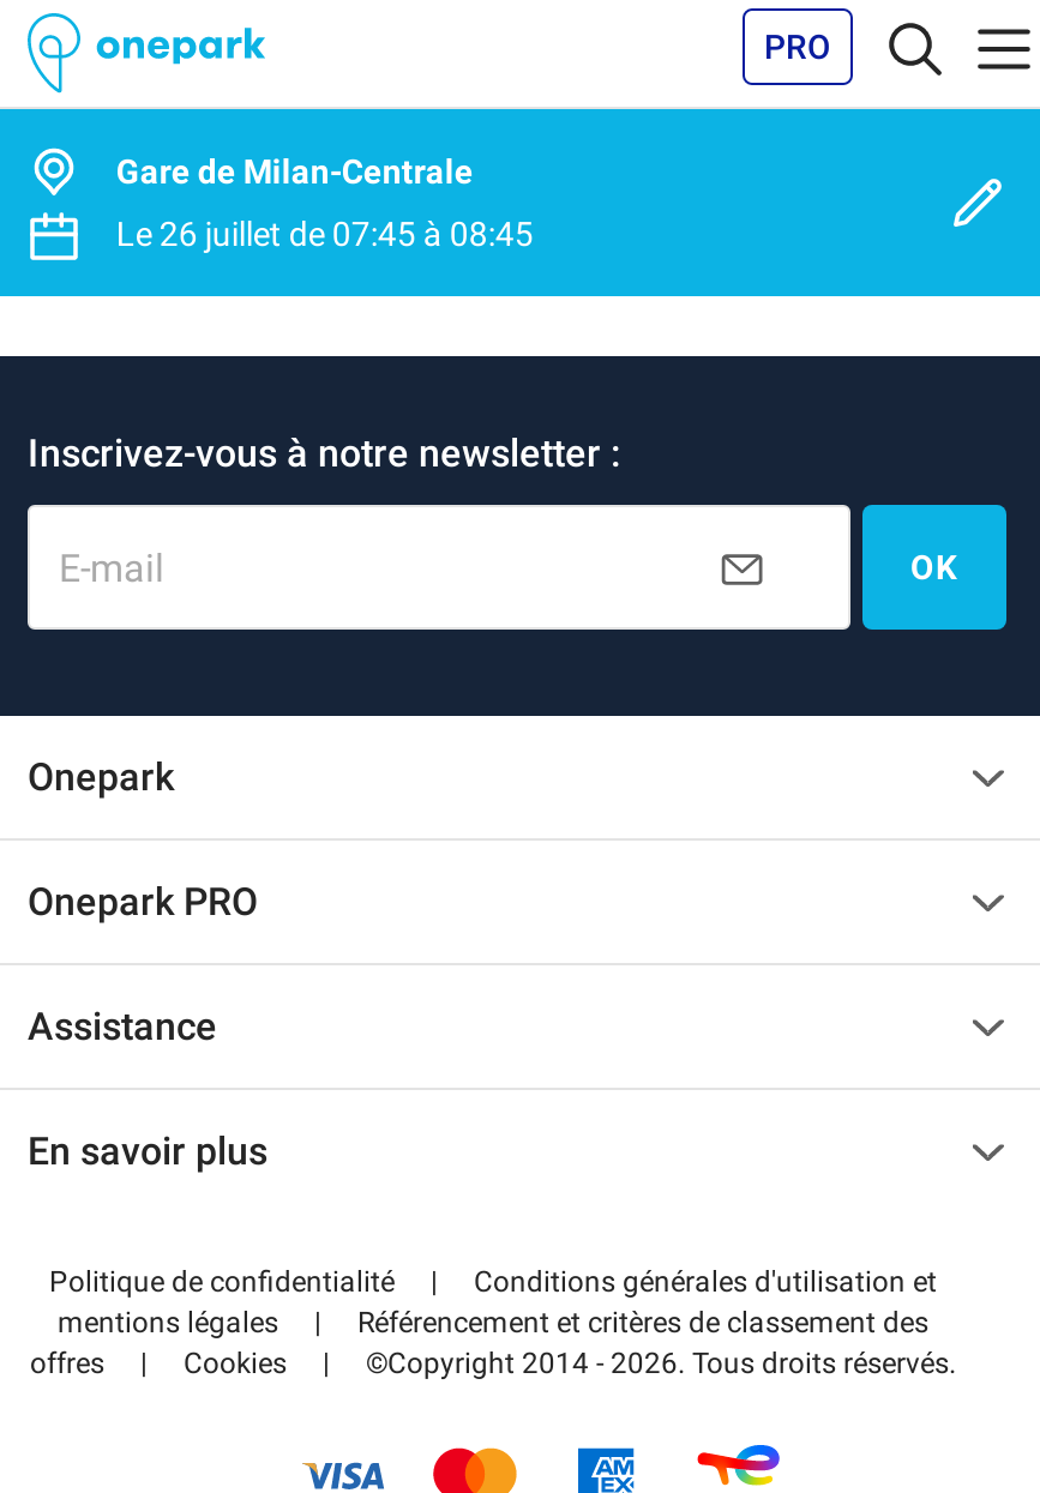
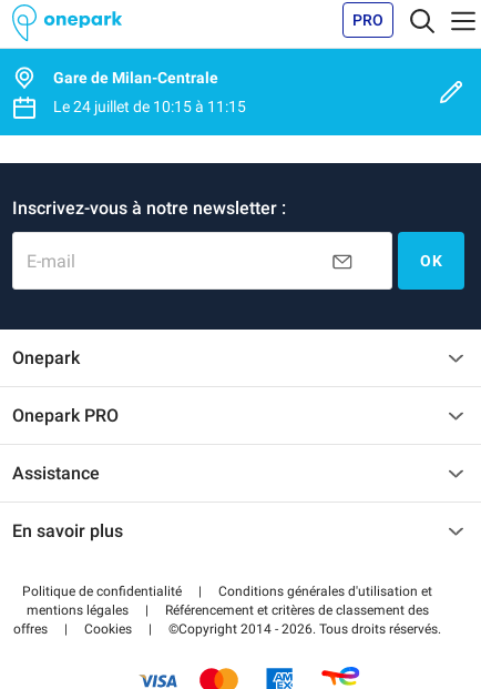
- Le 26 juillet de 07:45 à 08:45
+ Le 24 juillet de 10:15 à 11:15
